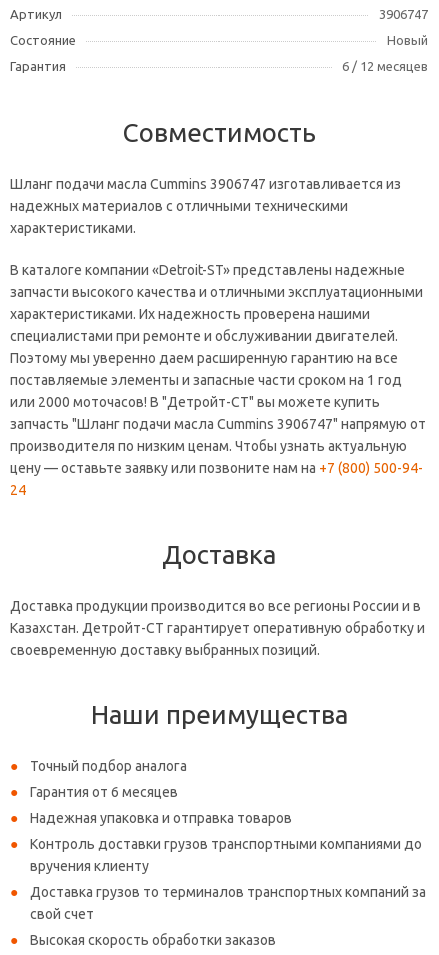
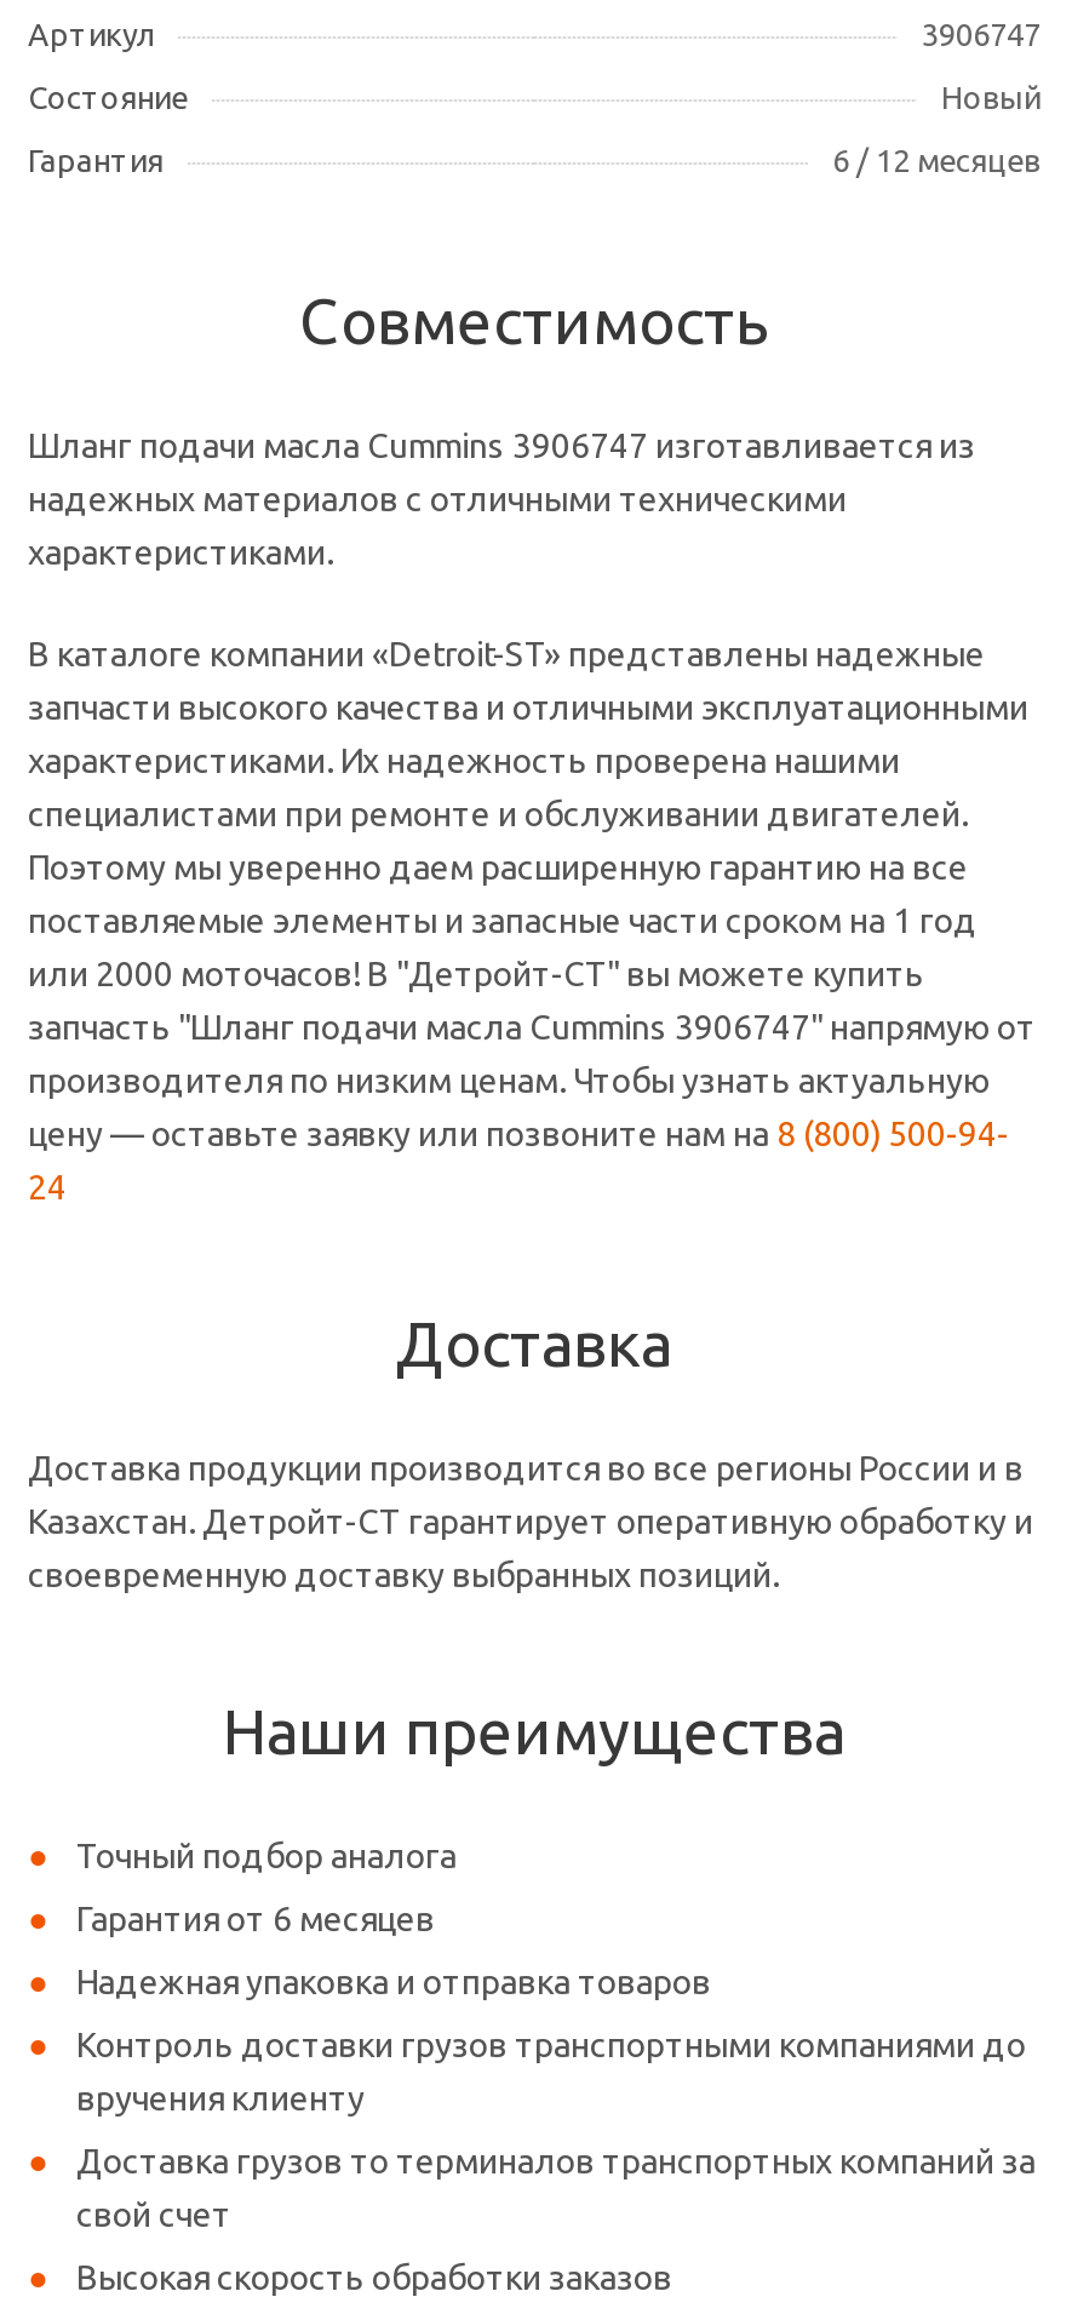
- цену — оставьте заявку или позвоните нам на +7 (800) 500-94-
+ цену — оставьте заявку или позвоните нам на 8 (800) 500-94-
